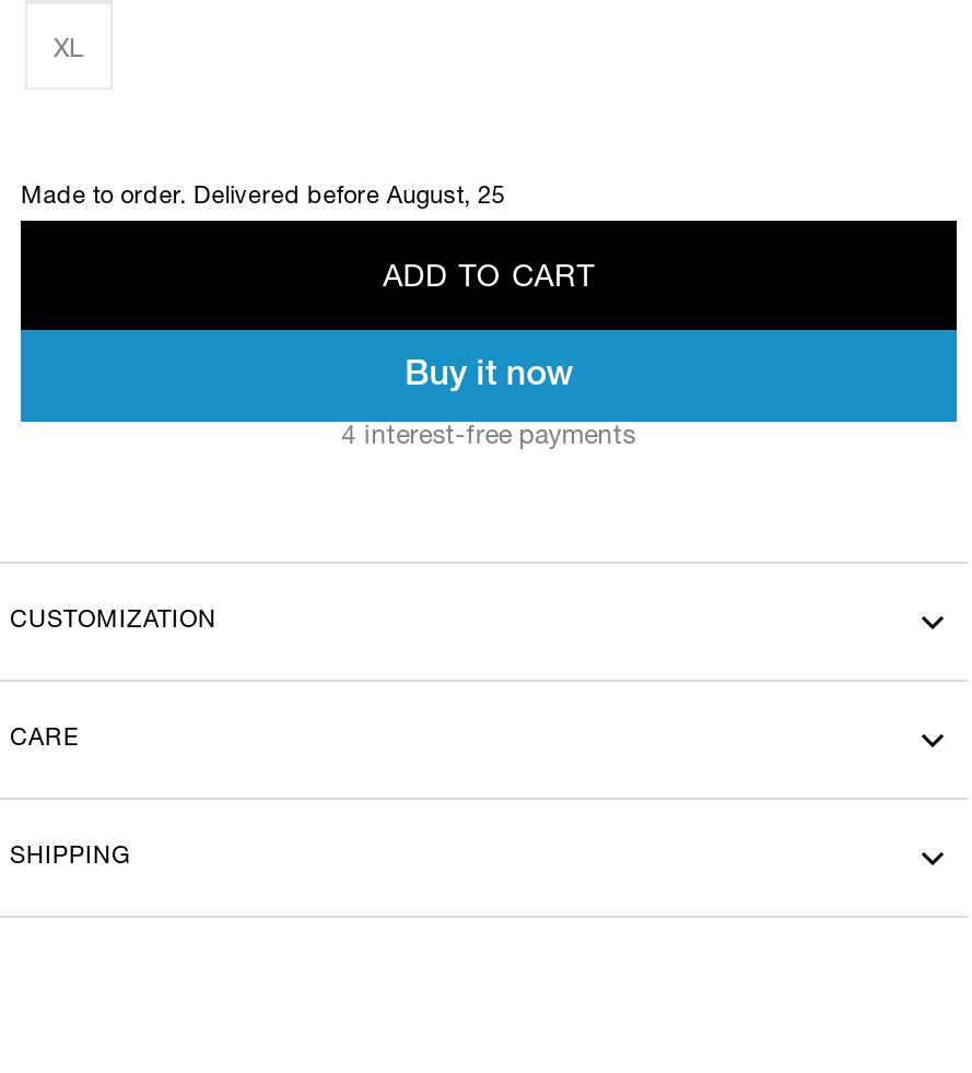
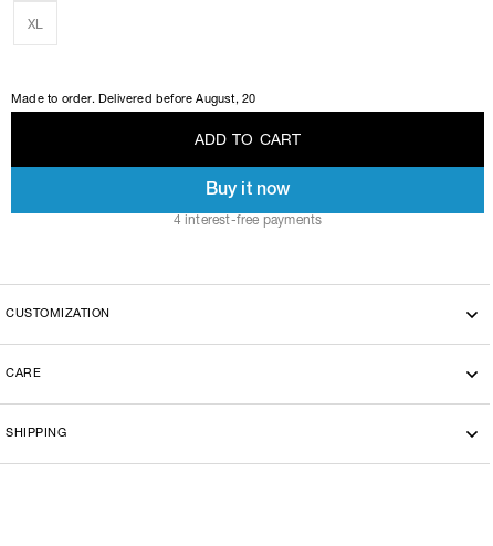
- Made to order. Delivered before August, 25
+ Made to order. Delivered before August, 20
